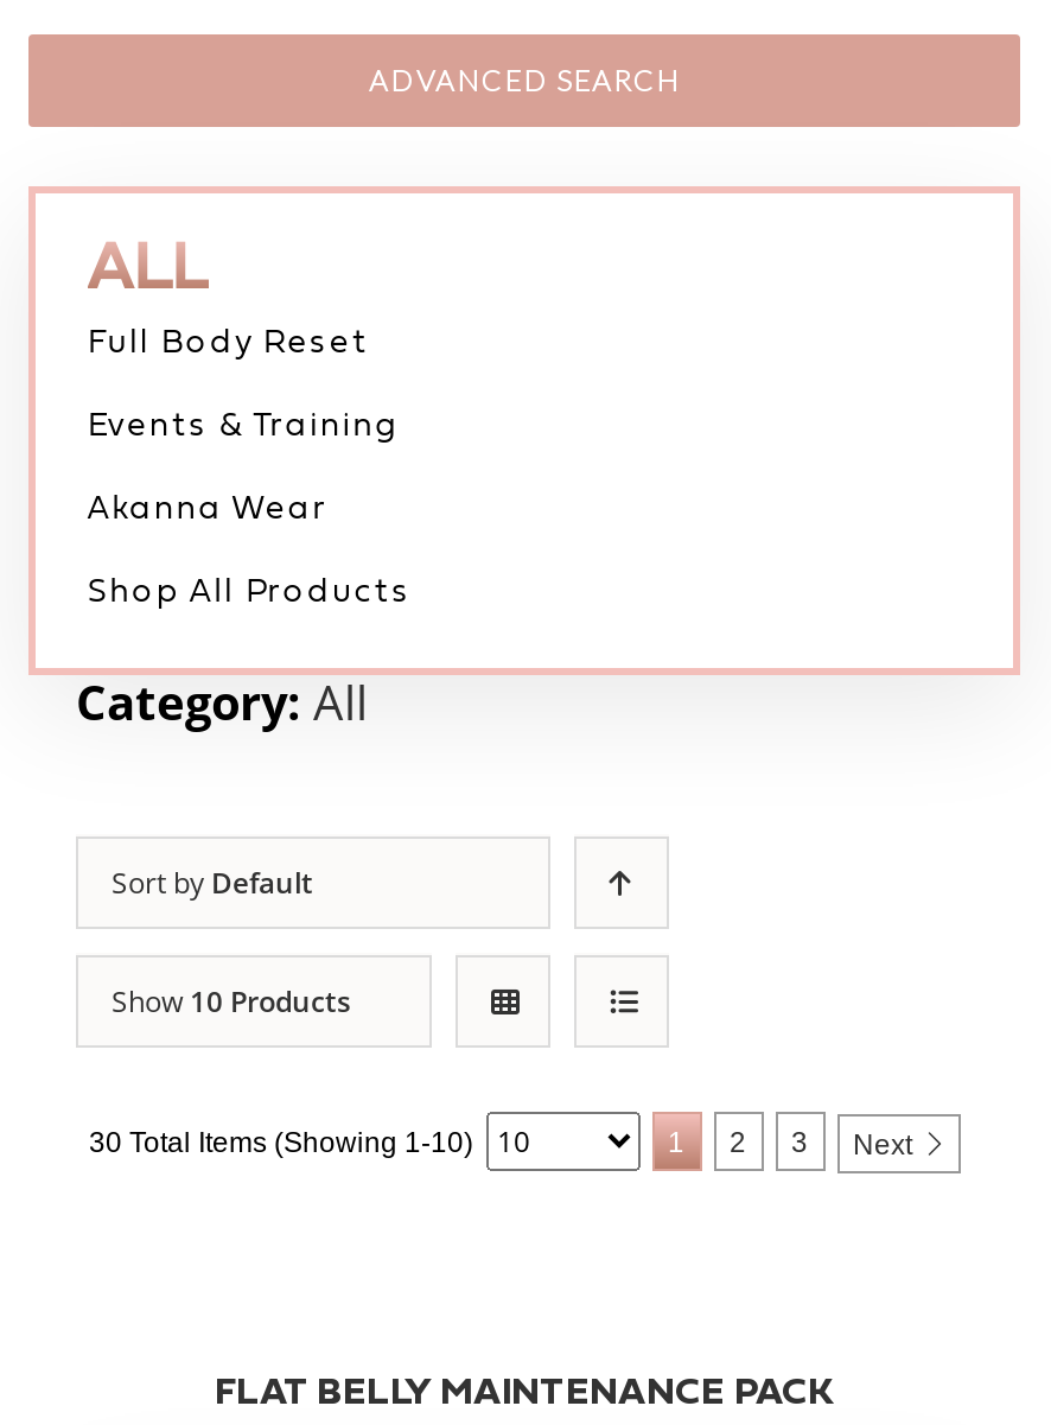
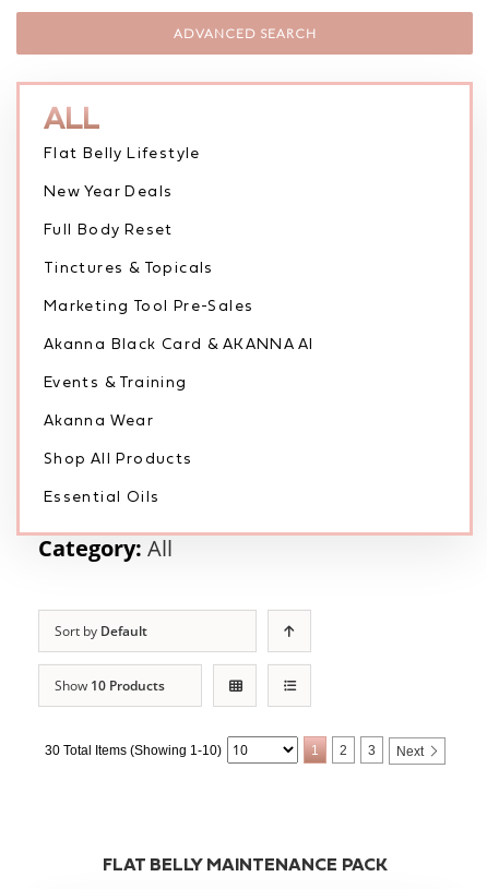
+ Flat Belly Lifestyle
+ New Year Deals

+ Tinctures & Topicals
+ Marketing Tool Pre-Sales
+ Akanna Black Card & AKANNA AI

+ Essential Oils
